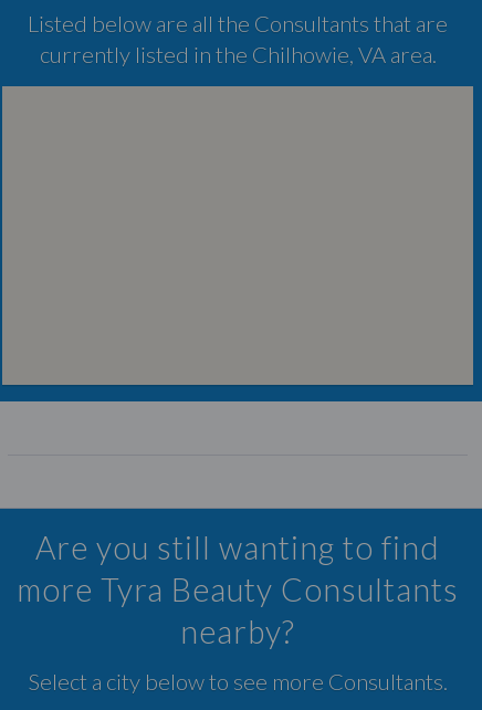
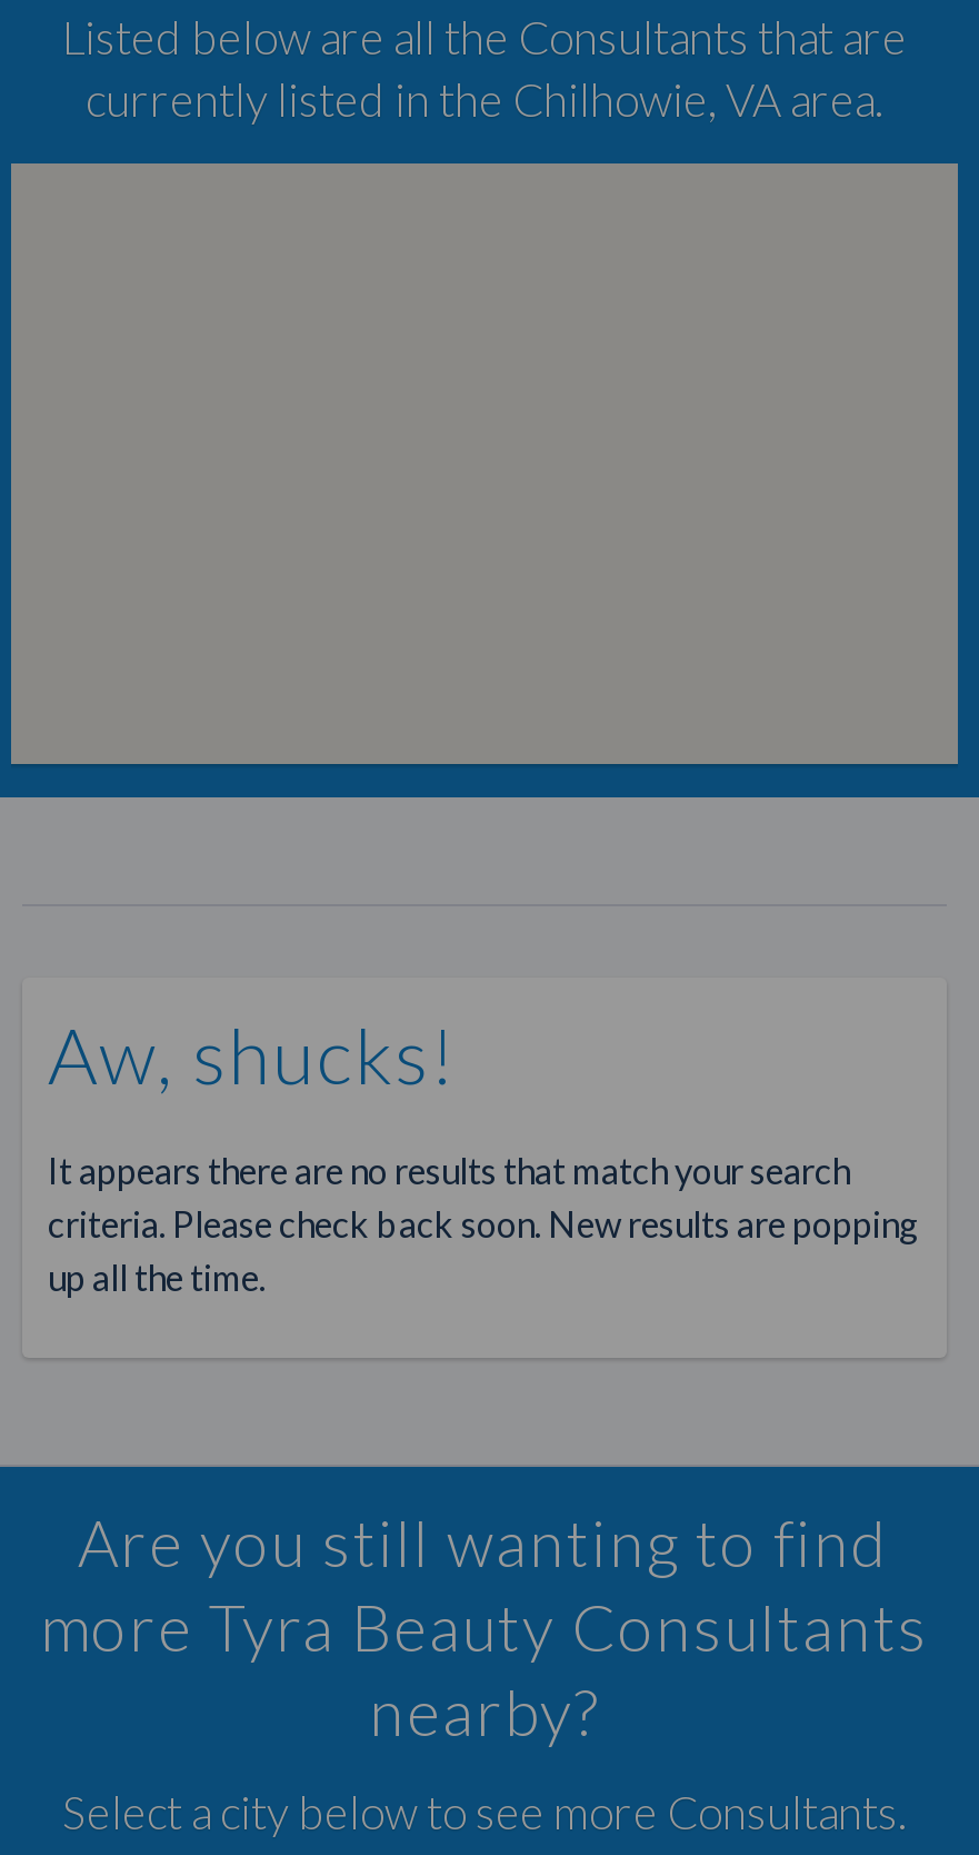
+ Aw, shucks!
+ It appears there are no results that match your search
+ criteria. Please check back soon. New results are popping
+ up all the time.
